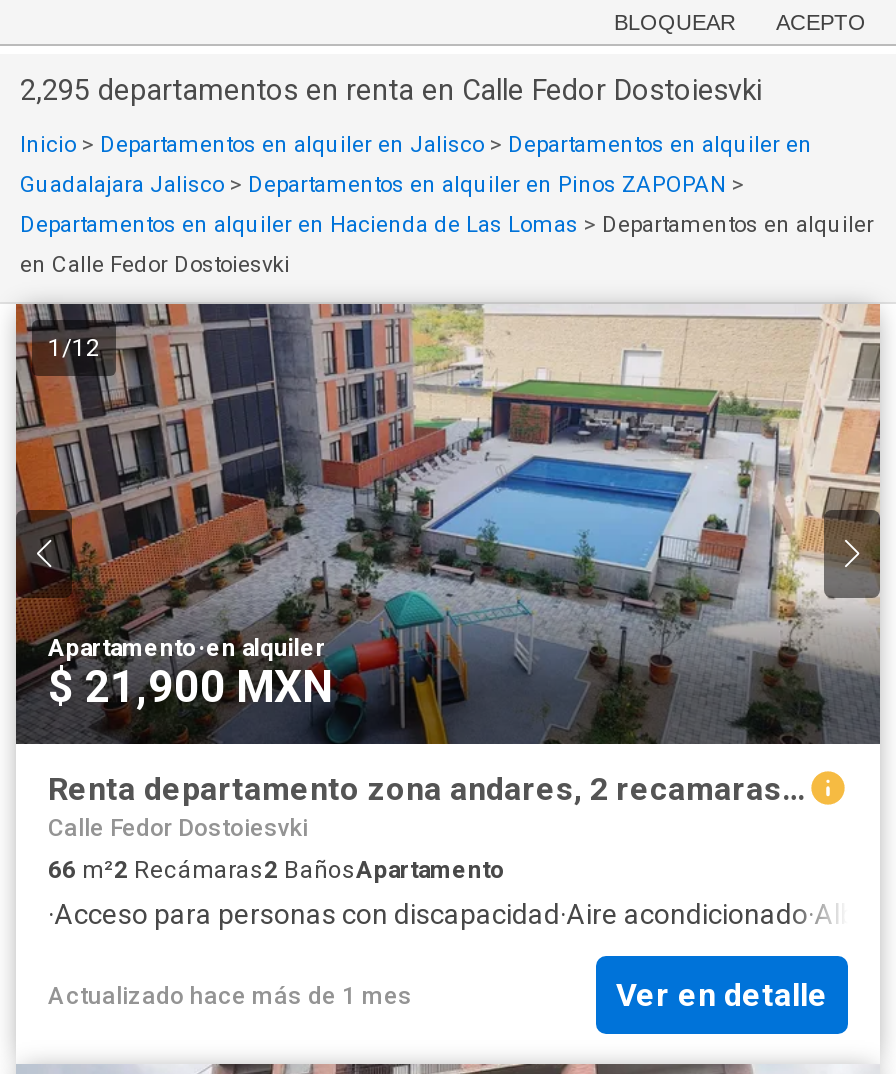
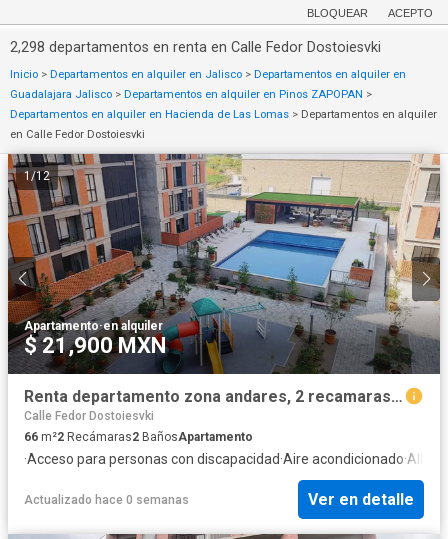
- 2,295 departamentos en renta en Calle Fedor Dostoiesvki
+ 2,298 departamentos en renta en Calle Fedor Dostoiesvki

- Actualizado hace más de 1 mes
+ Actualizado hace 0 semanas
